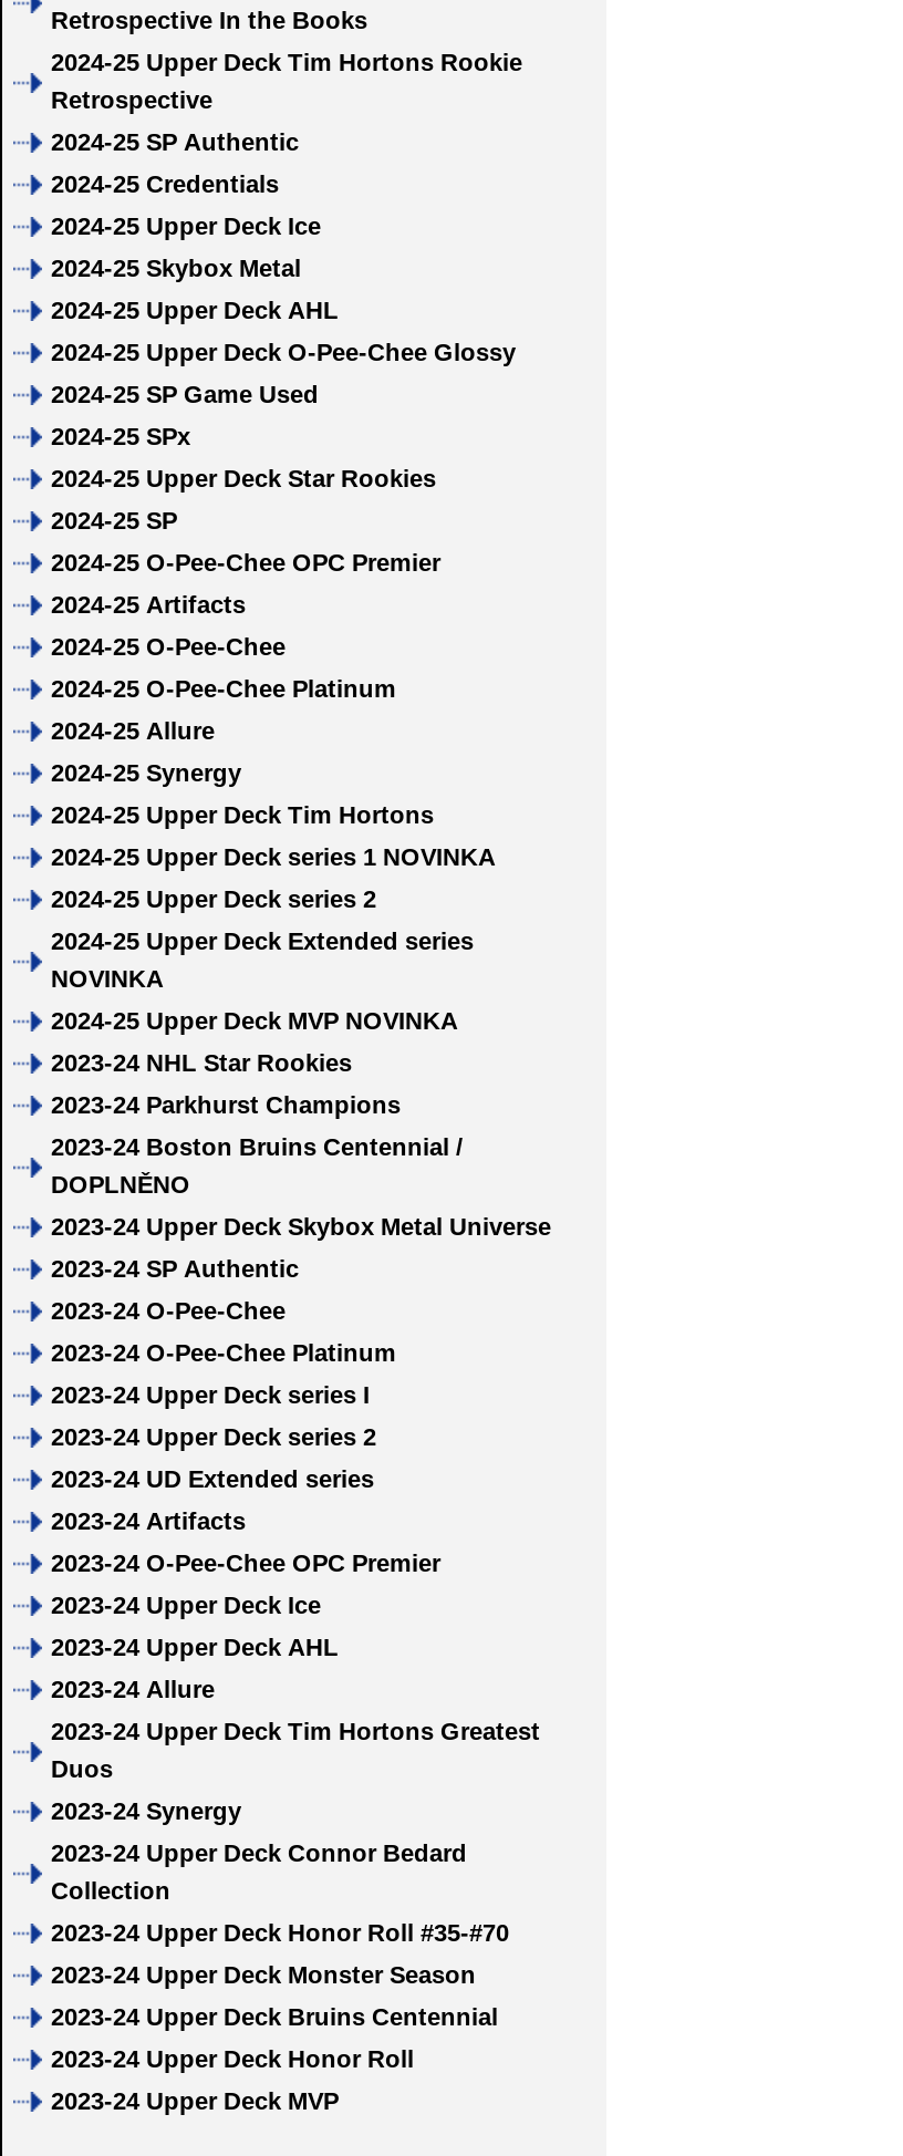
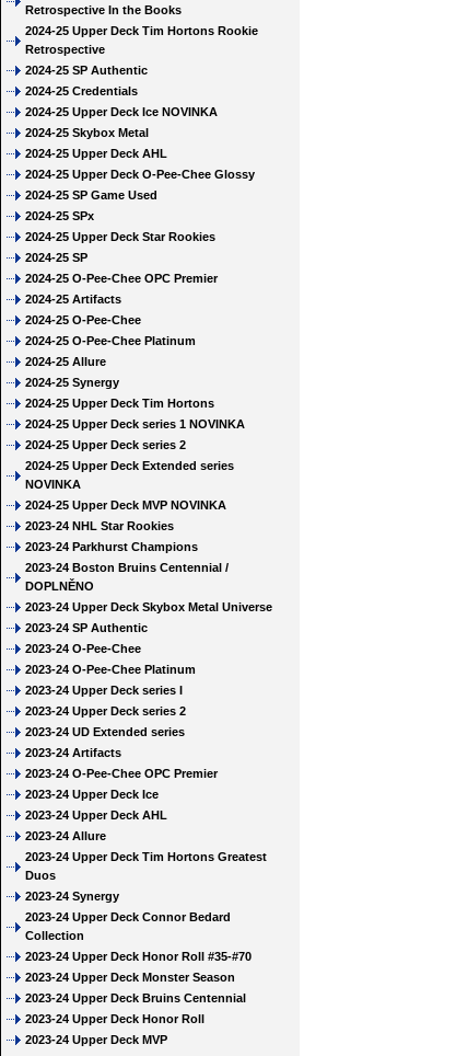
- 2024-25 Upper Deck Ice
+ 2024-25 Upper Deck Ice NOVINKA
